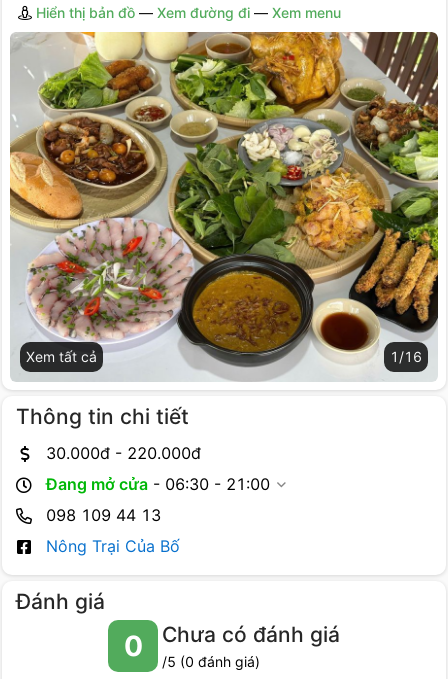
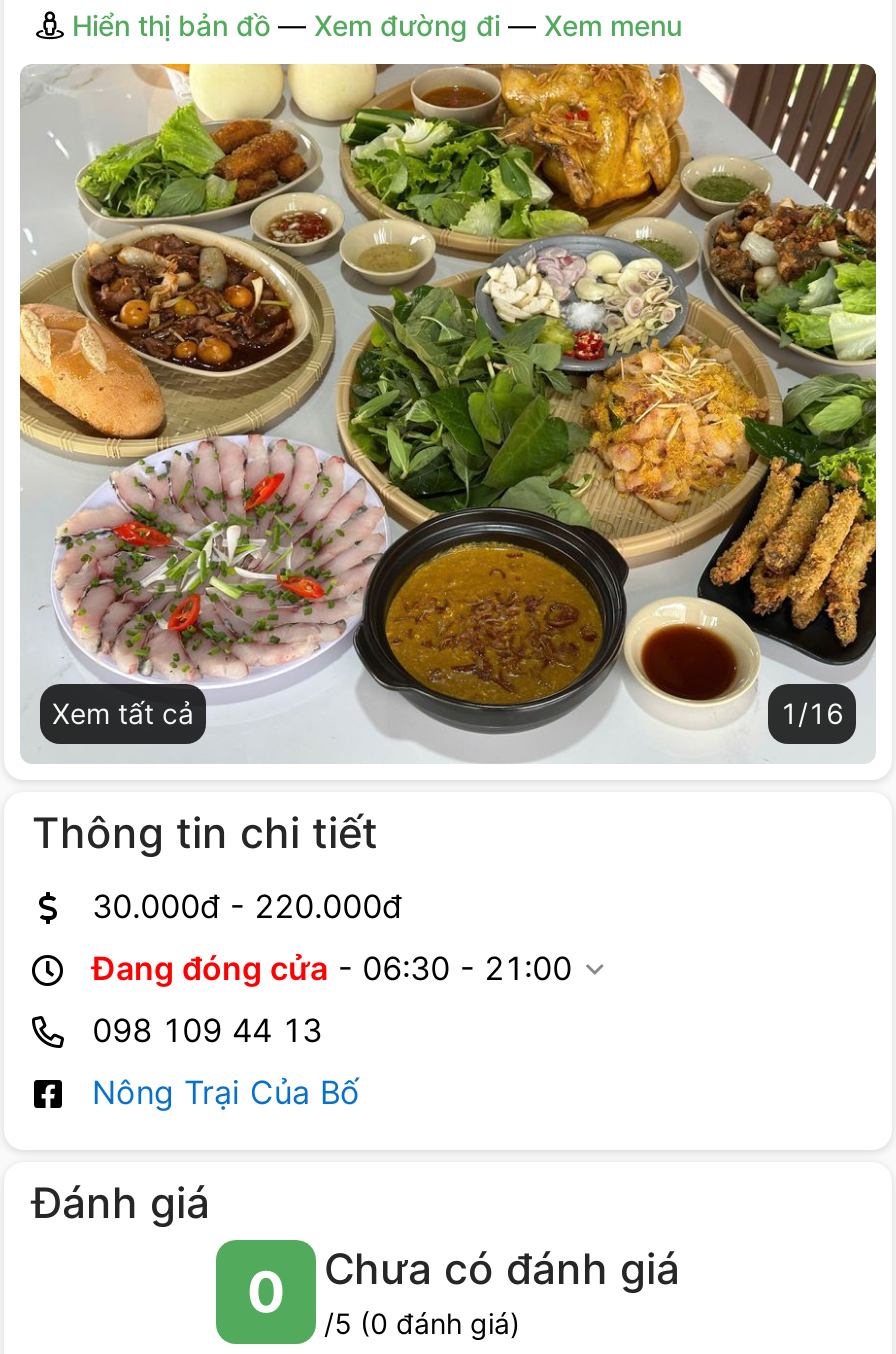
- Đang mở cửa - 06:30 - 21:00
+ Đang đóng cửa - 06:30 - 21:00
